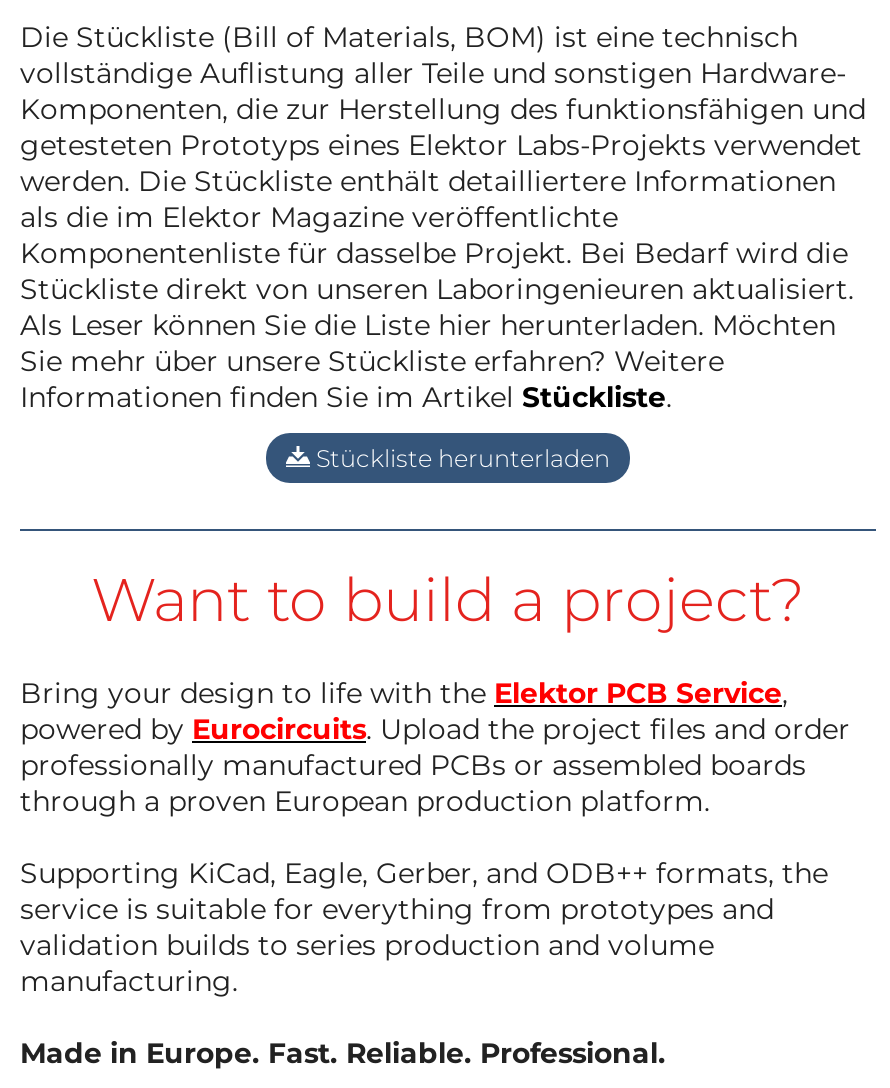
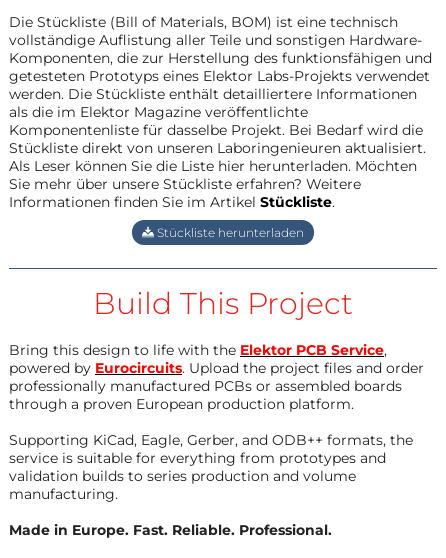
- Want to build a project?
+ Build This Project

- Bring your design to life with the Elektor PCB Service,
+ Bring this design to life with the Elektor PCB Service,
